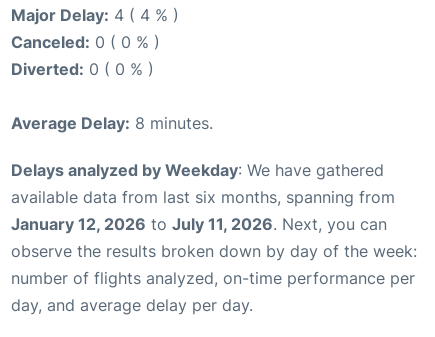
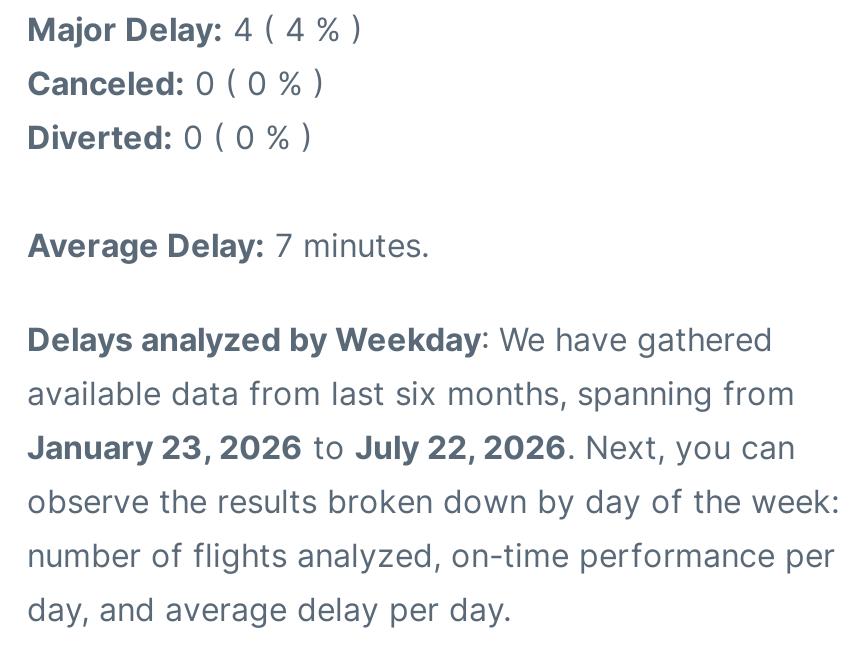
- Average Delay: 8 minutes.
+ Average Delay: 7 minutes.

- January 12, 2026 to July 11, 2026. Next, you can
+ January 23, 2026 to July 22, 2026. Next, you can
